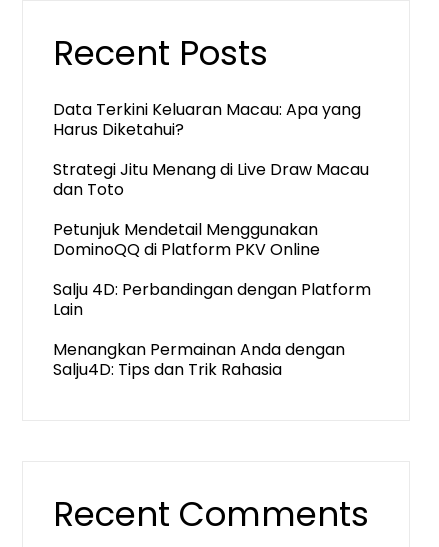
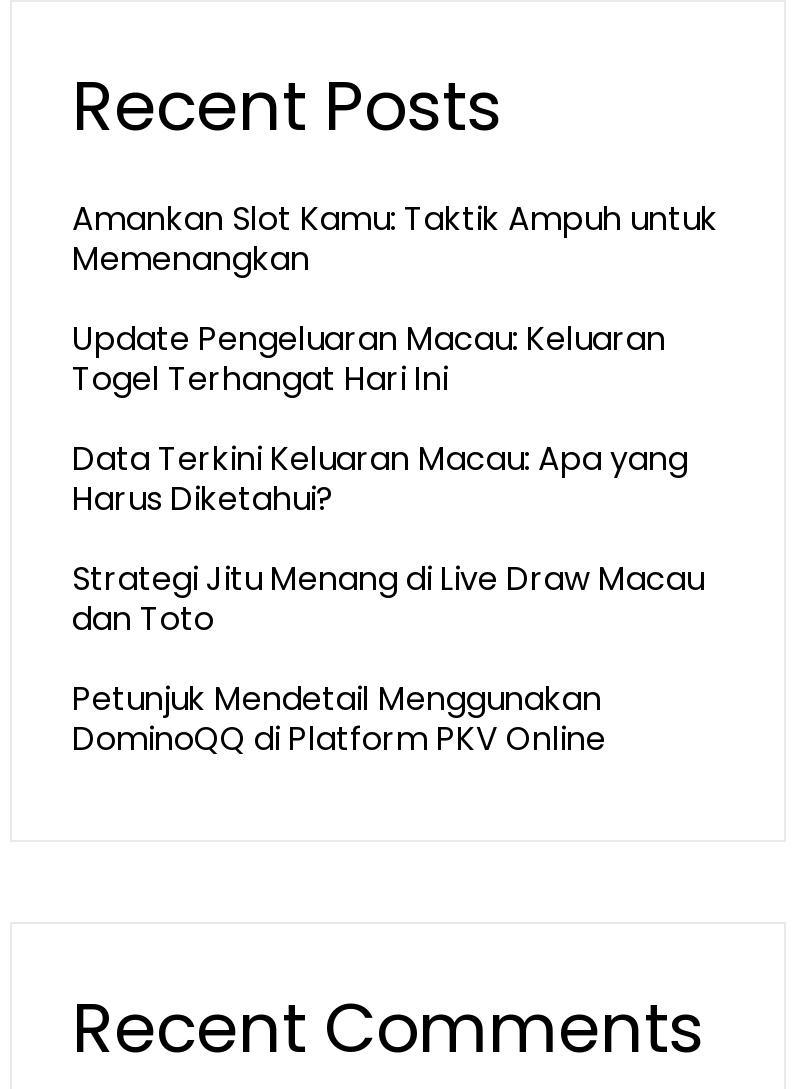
+ Amankan Slot Kamu: Taktik Ampuh untuk
+ Memenangkan
+ Update Pengeluaran Macau: Keluaran
+ Togel Terhangat Hari Ini

moved down: Data Terkini Keluaran Macau: Apa yang | Harus Diketahui? | Strategi Jitu Menang di Live Draw Macau | dan Toto | Petunjuk Mendetail Menggunakan | DominoQQ di Platform PKV Online

- Salju 4D: Perbandingan dengan Platform
- Lain
- Menangkan Permainan Anda dengan
- Salju4D: Tips dan Trik Rahasia
